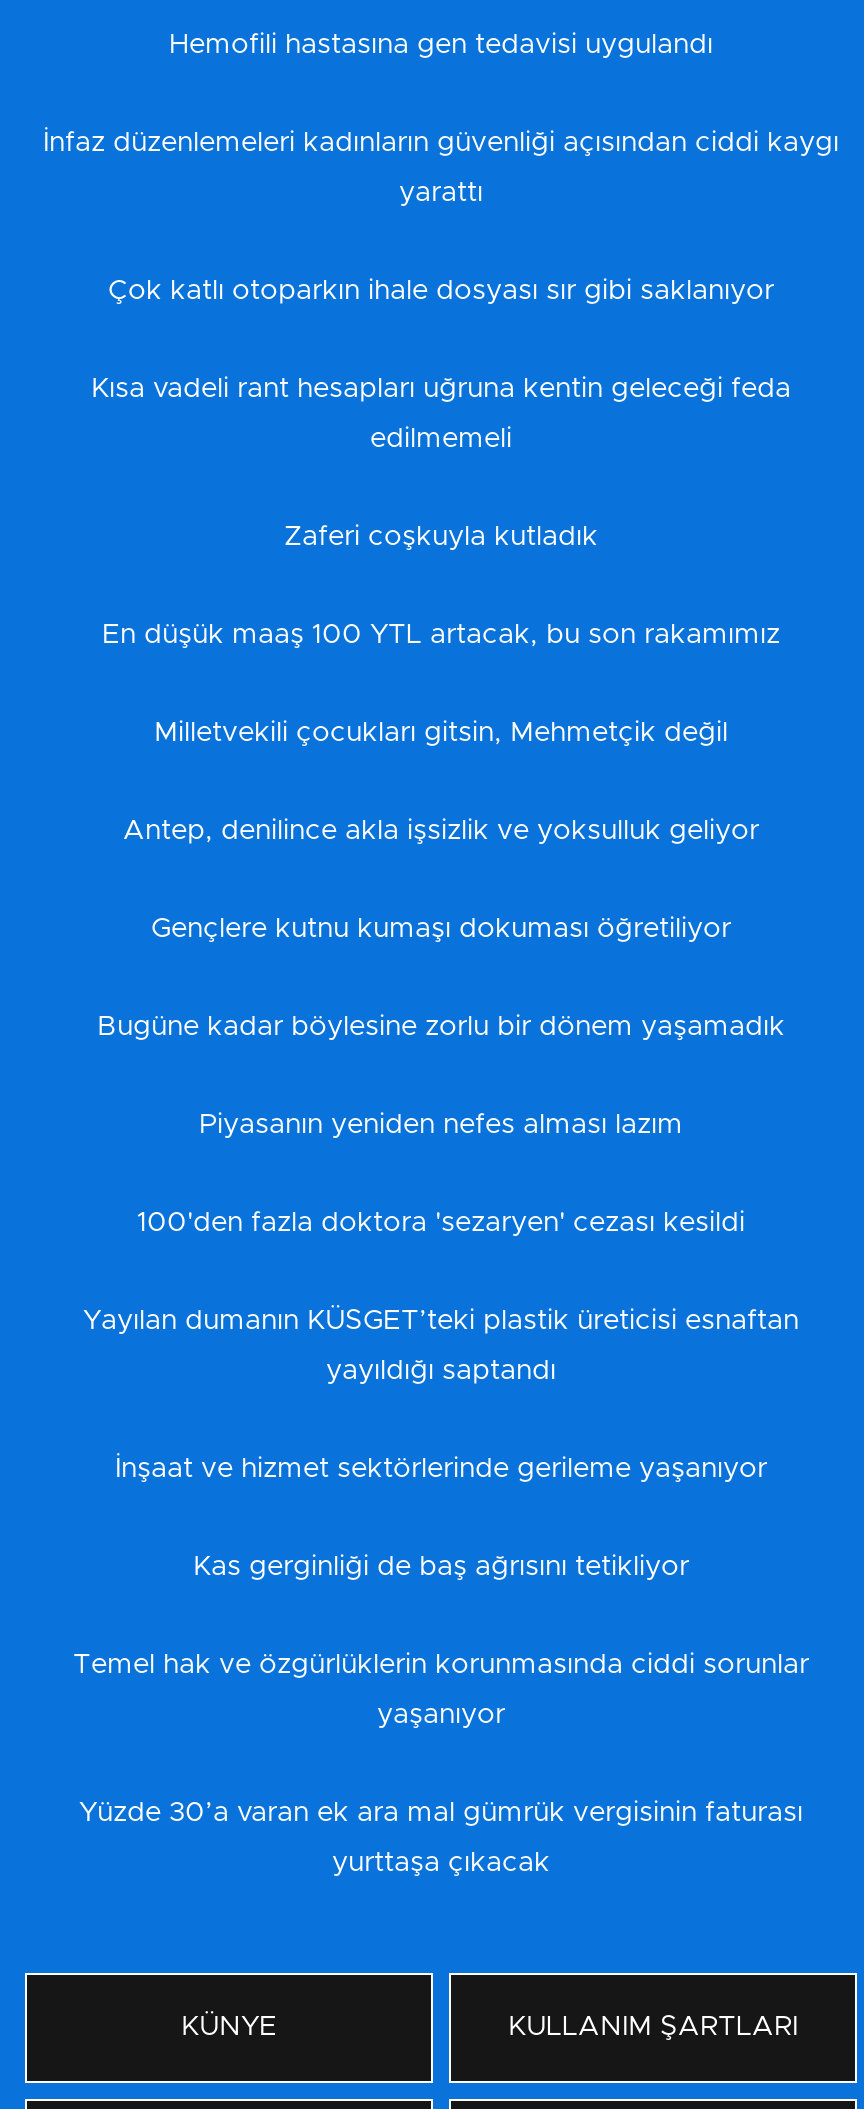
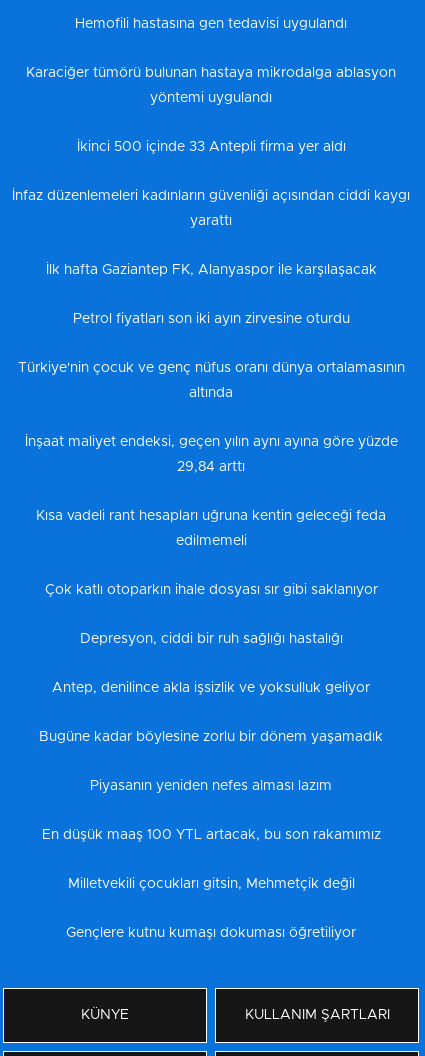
+ Karaciğer tümörü bulunan hastaya mikrodalga ablasyon
+ yöntemi uygulandı
+ İkinci 500 içinde 33 Antepli firma yer aldı

moved down: İnfaz düzenlemeleri kadınların güvenliği açısından ciddi kaygı | yarattı

+ İlk hafta Gaziantep FK, Alanyaspor ile karşılaşacak
+ Petrol fiyatları son iki ayın zirvesine oturdu
+ Türkiye'nin çocuk ve genç nüfus oranı dünya ortalamasının
+ altında
+ İnşaat maliyet endeksi, geçen yılın aynı ayına göre yüzde
+ 29,84 arttı

moved down: Çok katlı otoparkın ihale dosyası sır gibi saklanıyor

moved down: Kısa vadeli rant hesapları uğruna kentin geleceği feda | edilmemeli

- Zaferi coşkuyla kutladık
+ Depresyon, ciddi bir ruh sağlığı hastalığı

moved down: En düşük maaş 100 YTL artacak, bu son rakamımız | Milletvekili çocukları gitsin, Mehmetçik değil

moved down: Antep, denilince akla işsizlik ve yoksulluk geliyor

moved down: Gençlere kutnu kumaşı dokuması öğretiliyor

moved down: Bugüne kadar böylesine zorlu bir dönem yaşamadık | Piyasanın yeniden nefes alması lazım

- 100'den fazla doktora 'sezaryen' cezası kesildi
- Yayılan dumanın KÜSGET’teki plastik üreticisi esnaftan
- yayıldığı saptandı
- İnşaat ve hizmet sektörlerinde gerileme yaşanıyor
- Kas gerginliği de baş ağrısını tetikliyor
- Temel hak ve özgürlüklerin korunmasında ciddi sorunlar
- yaşanıyor
- Yüzde 30’a varan ek ara mal gümrük vergisinin faturası
- yurttaşa çıkacak
